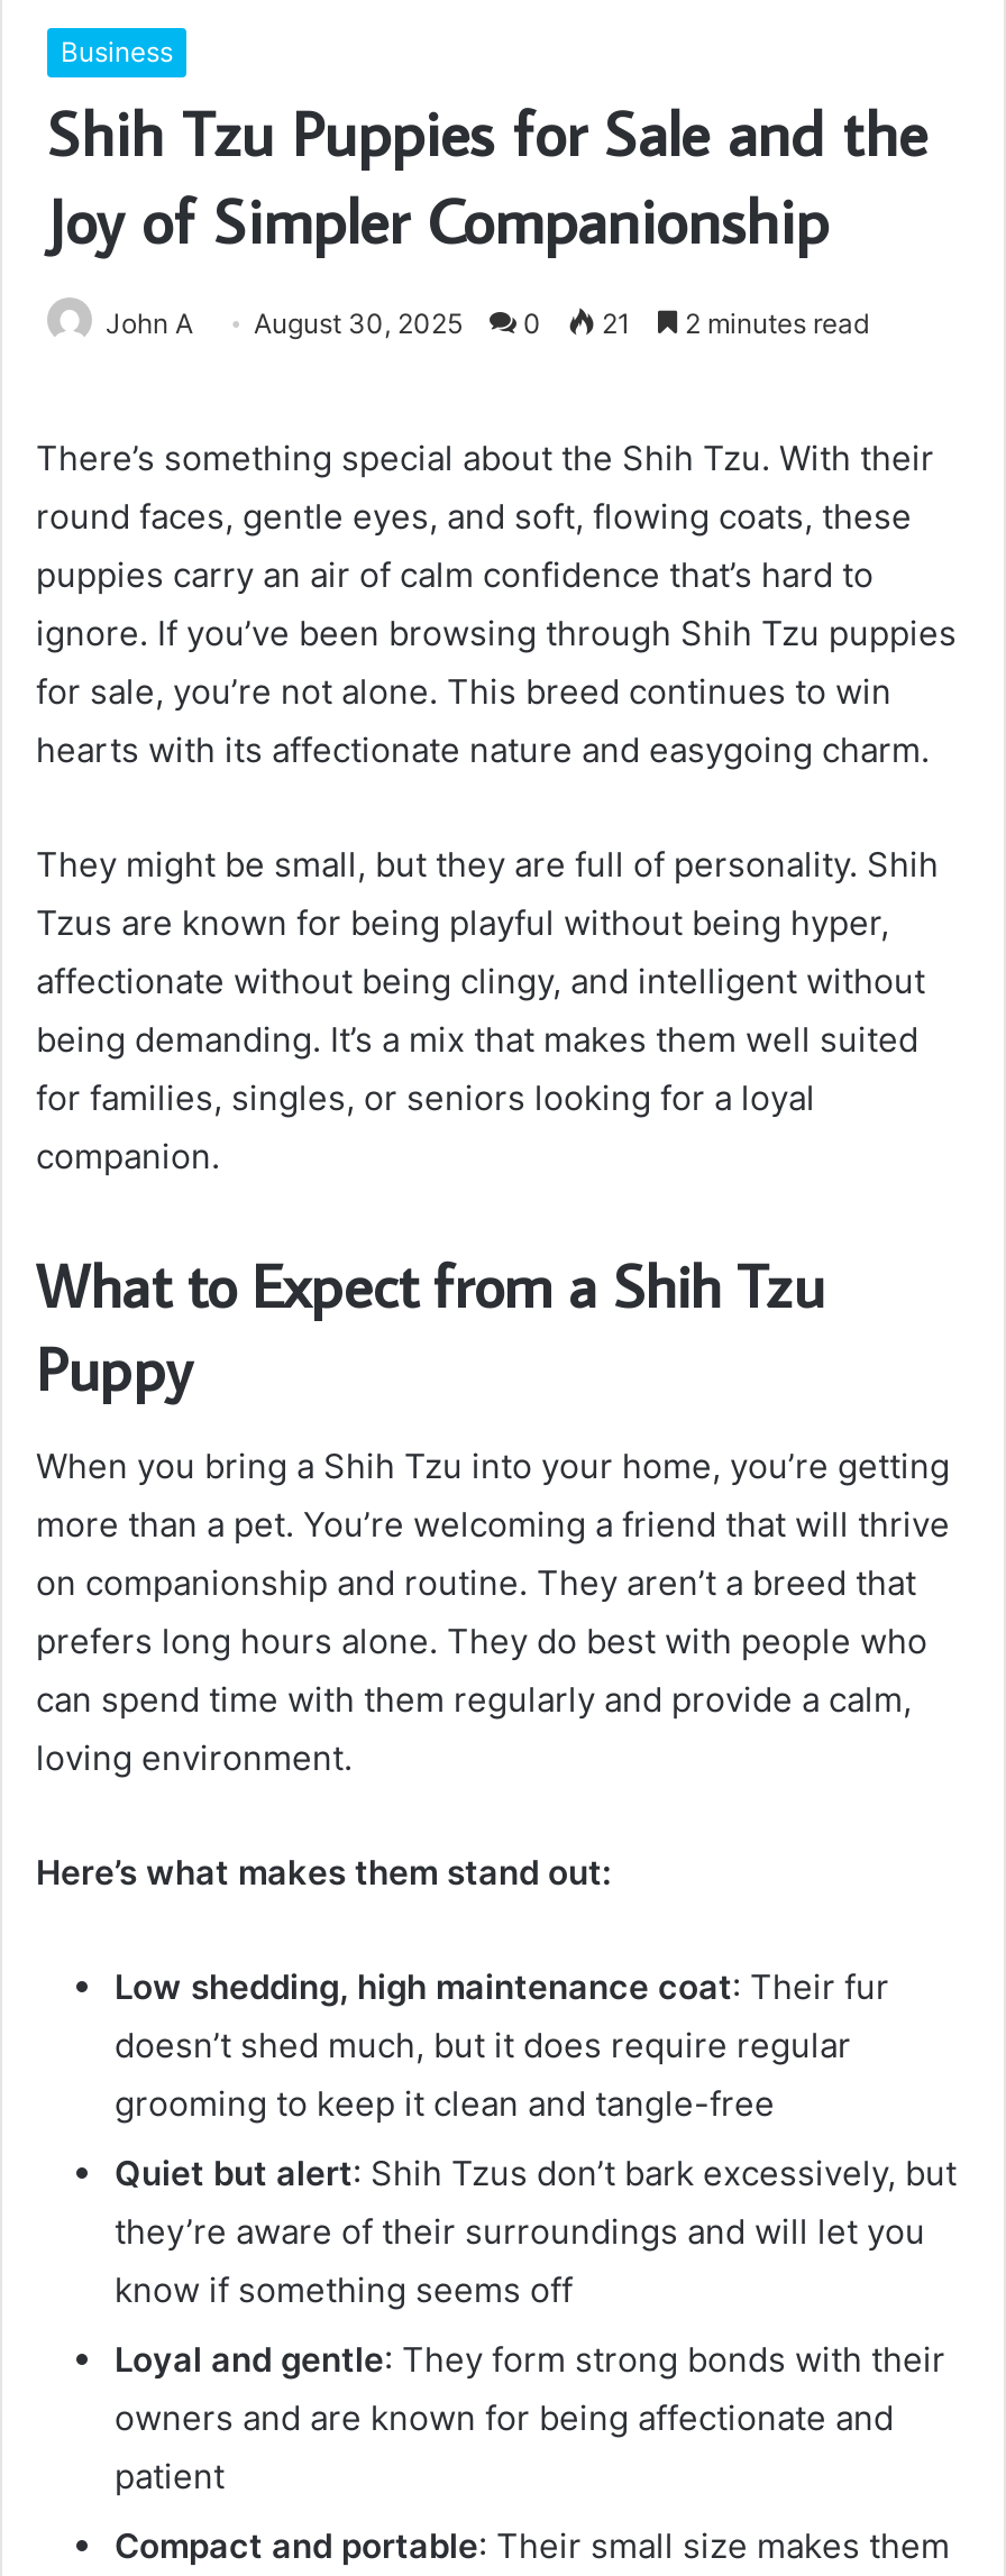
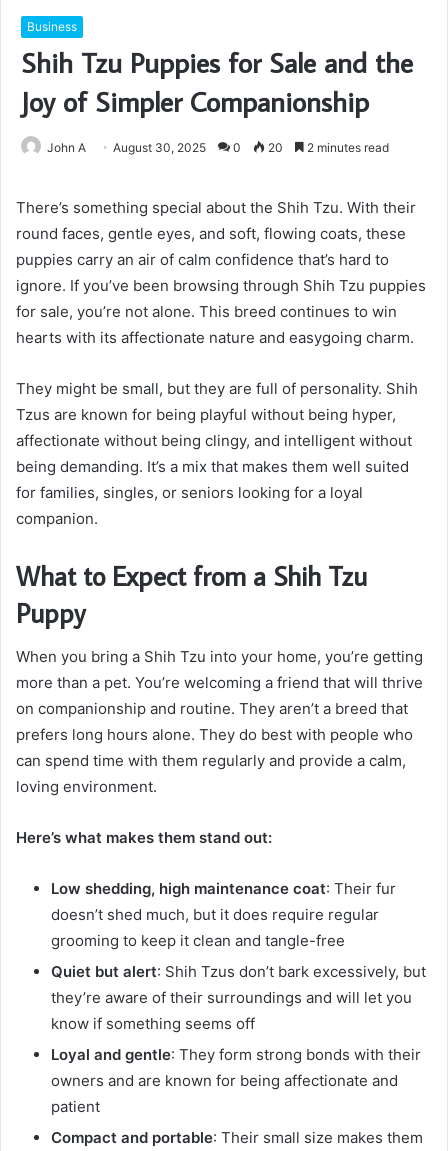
- John A August 30, 2025 0 21 2 minutes read
+ John A August 30, 2025 0 20 2 minutes read
